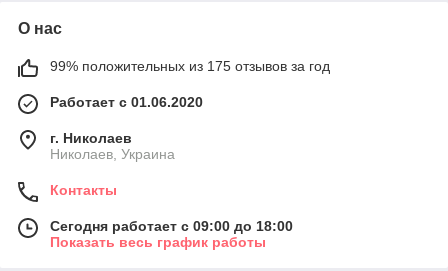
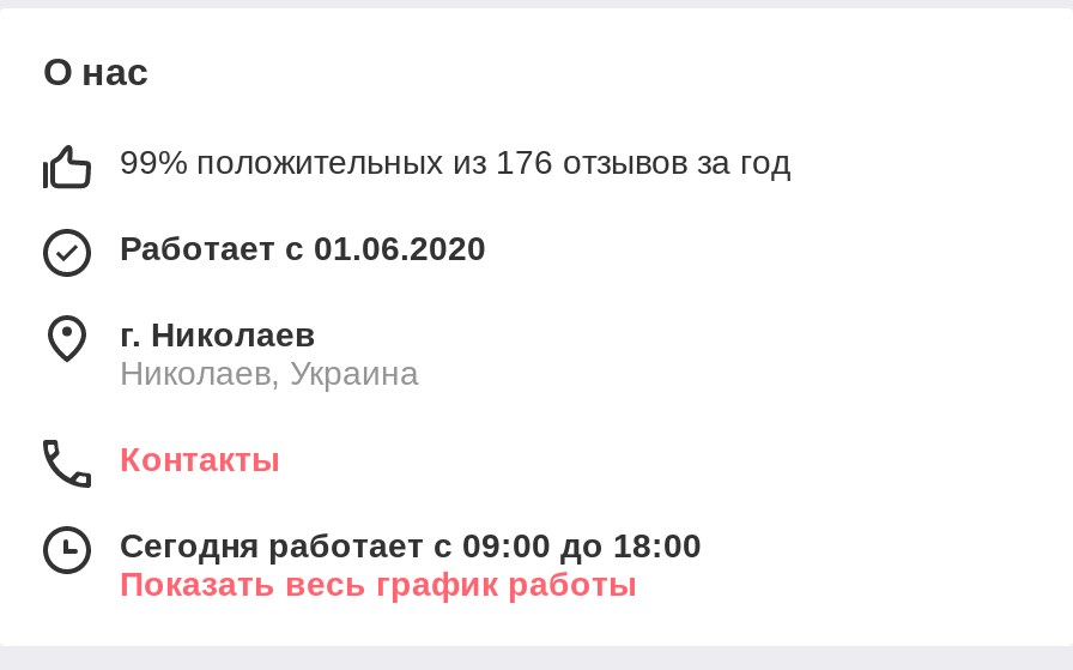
- 99% положительных из 175 отзывов за год
+ 99% положительных из 176 отзывов за год
